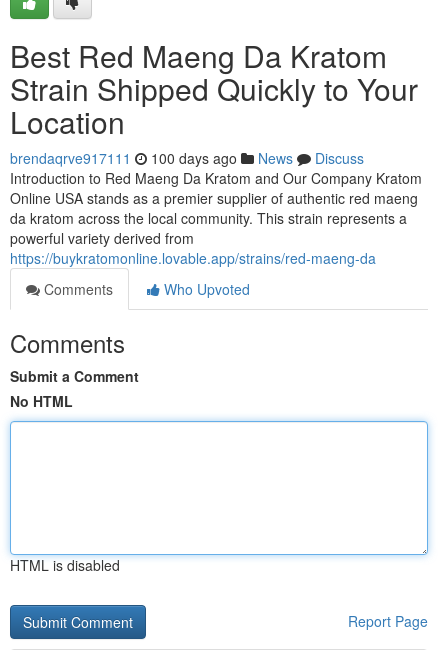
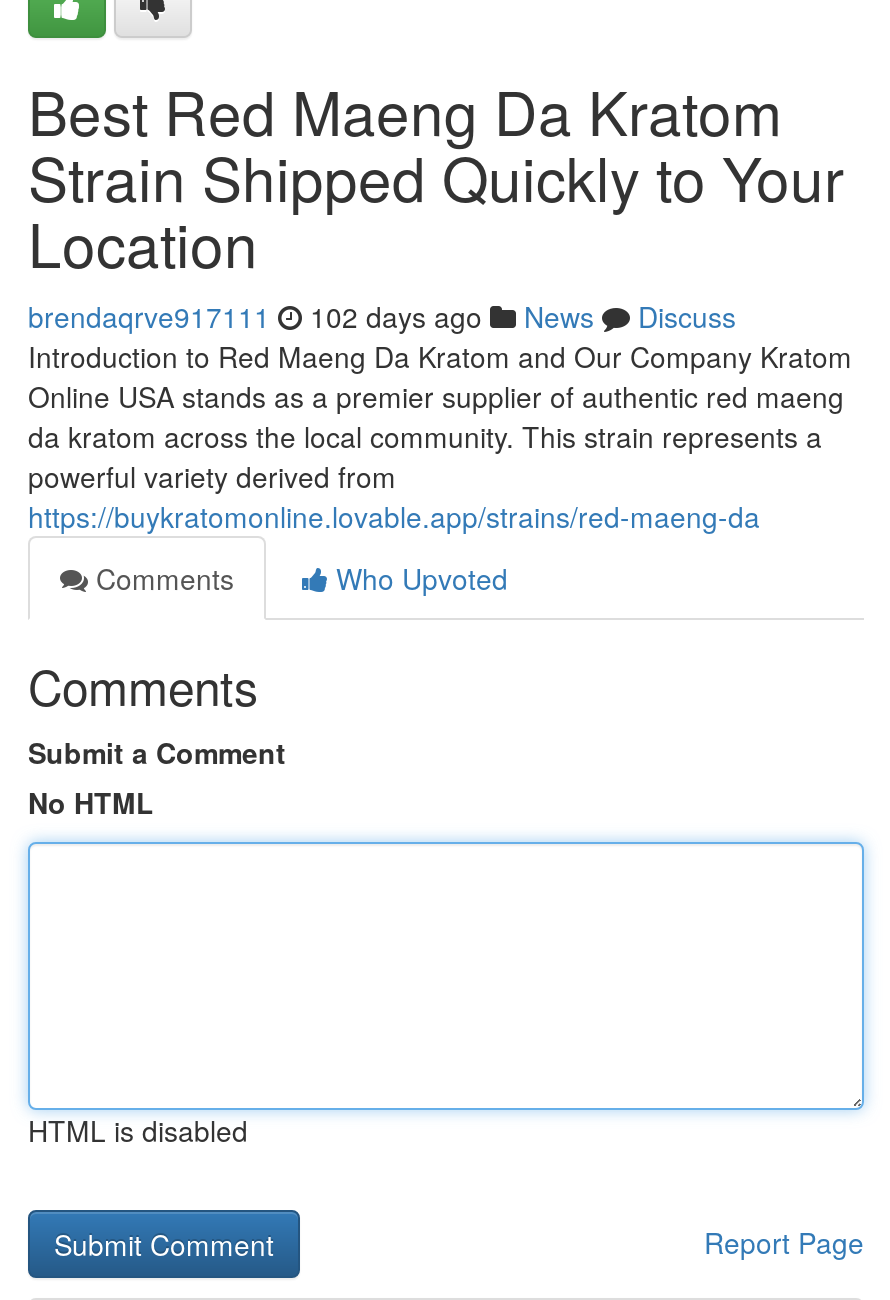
- brendaqrve917111 100 days ago News Discuss
+ brendaqrve917111 102 days ago News Discuss
